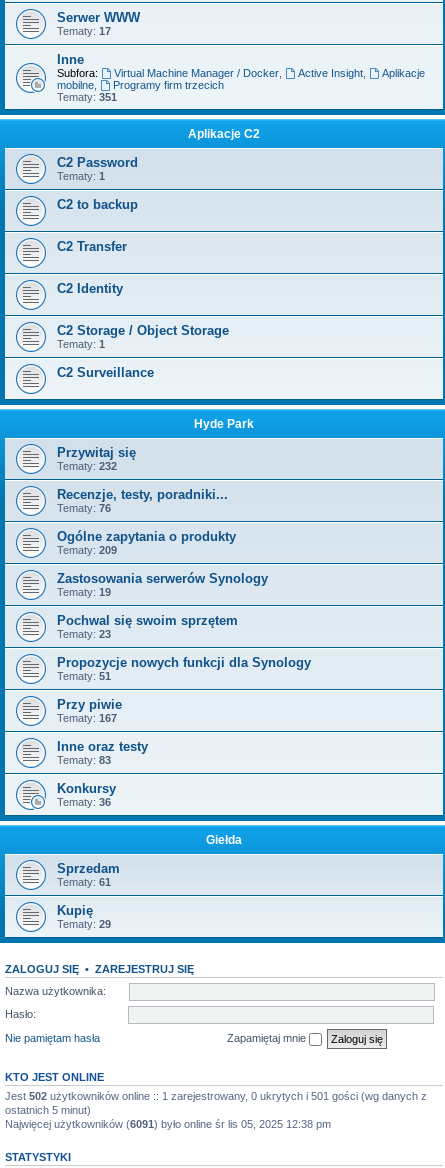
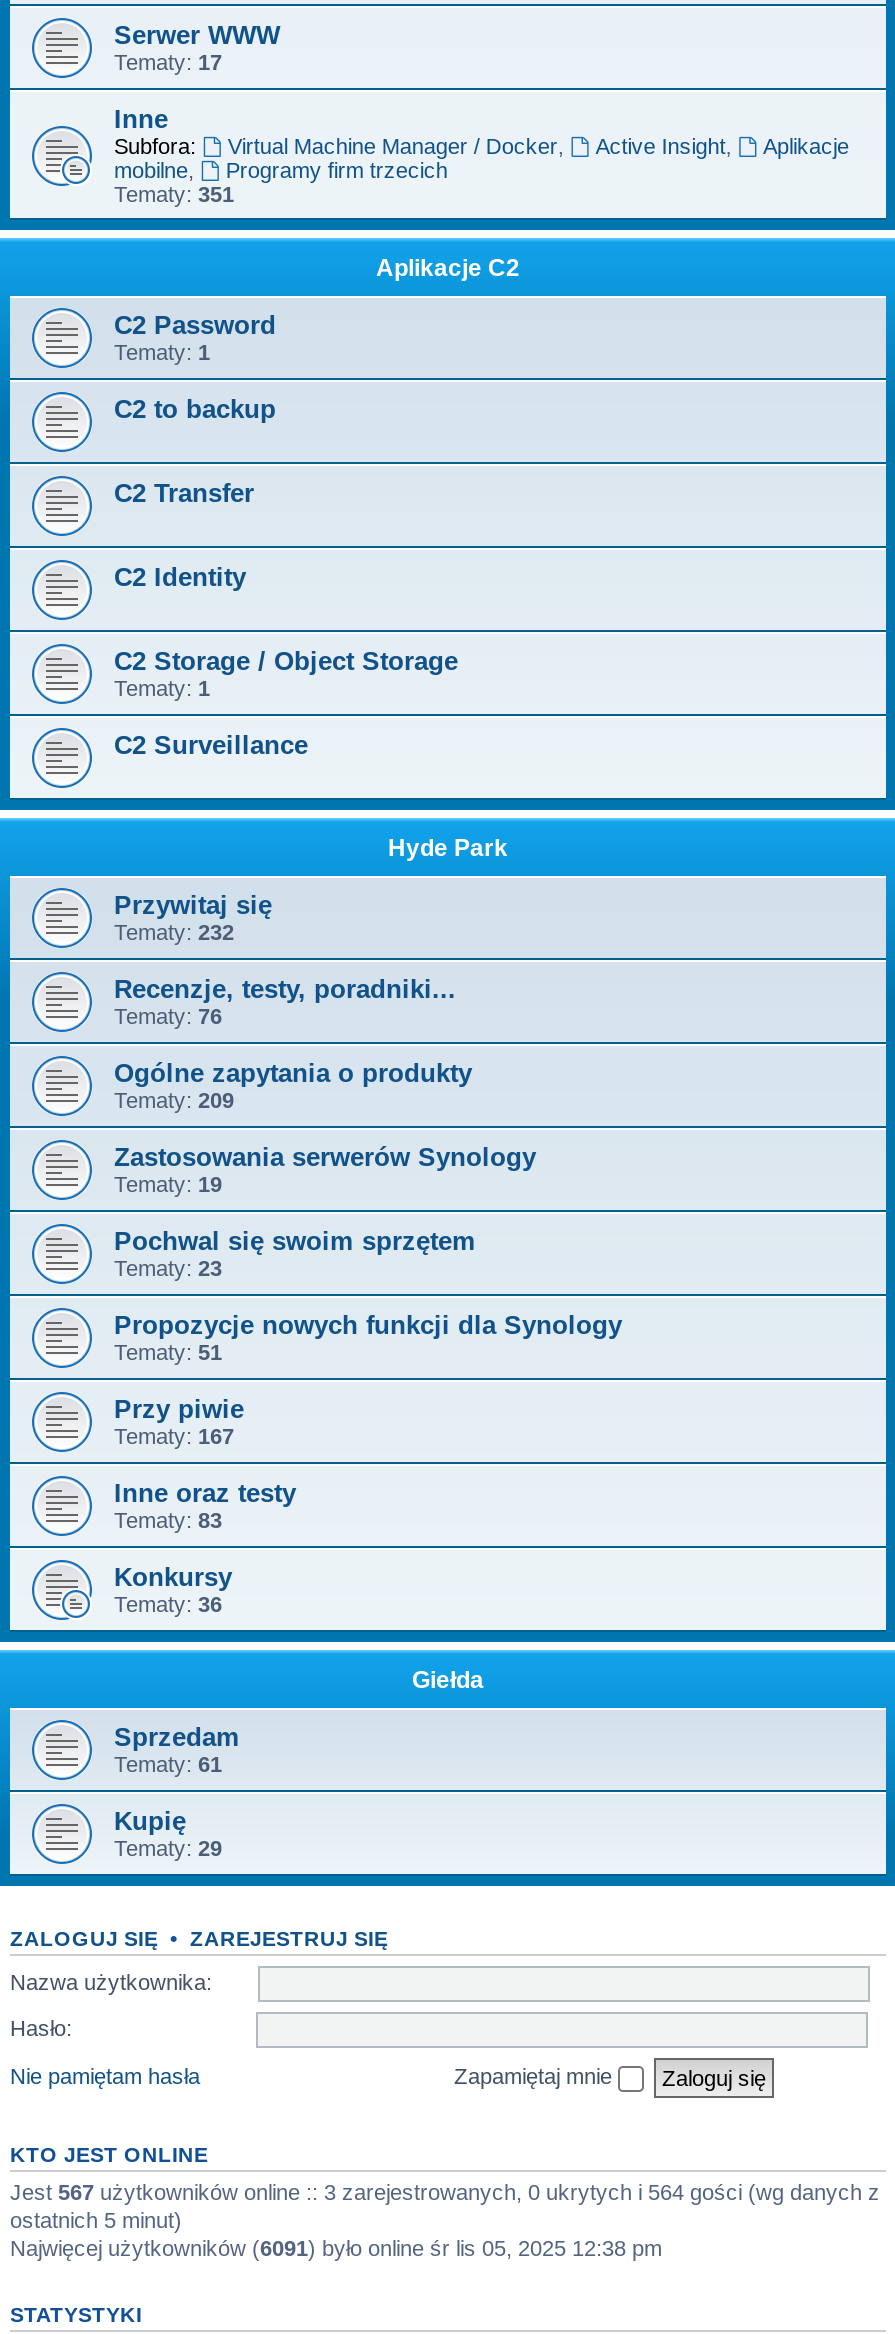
- Jest 502 użytkowników online :: 1 zarejestrowany, 0 ukrytych i 501 gości (wg danych z
+ Jest 567 użytkowników online :: 3 zarejestrowanych, 0 ukrytych i 564 gości (wg danych z
